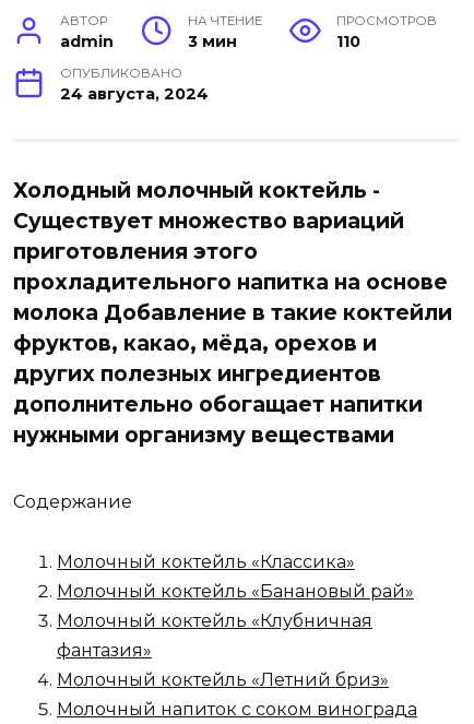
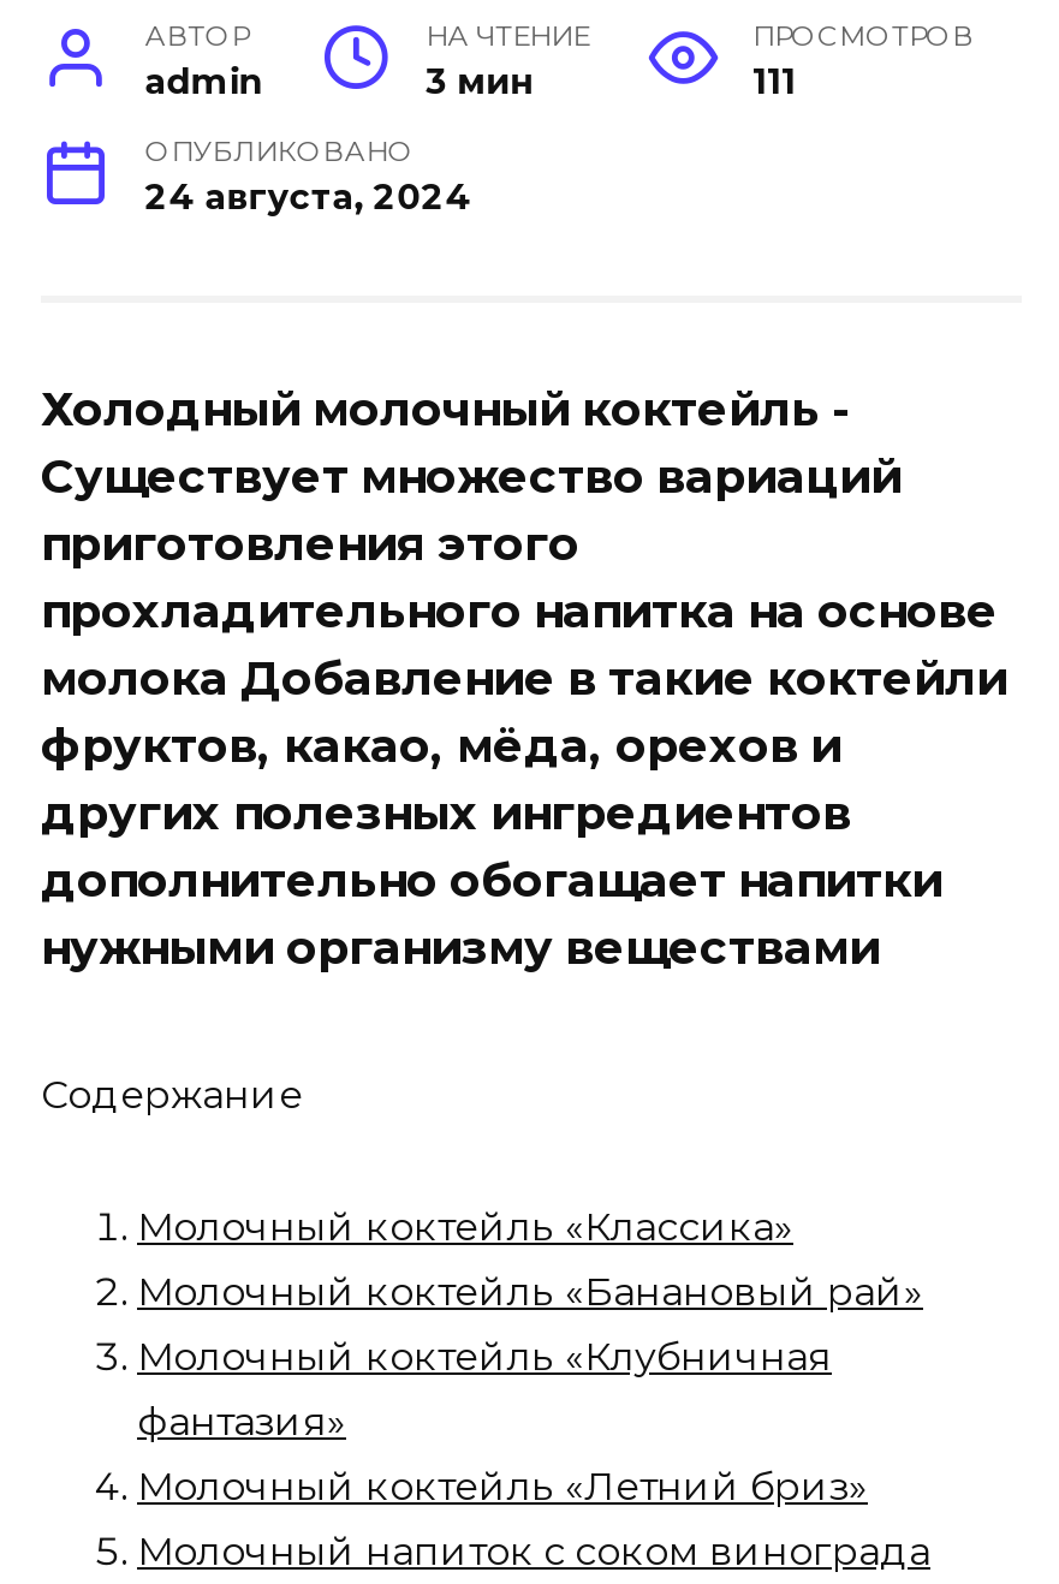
- 110
+ 111
